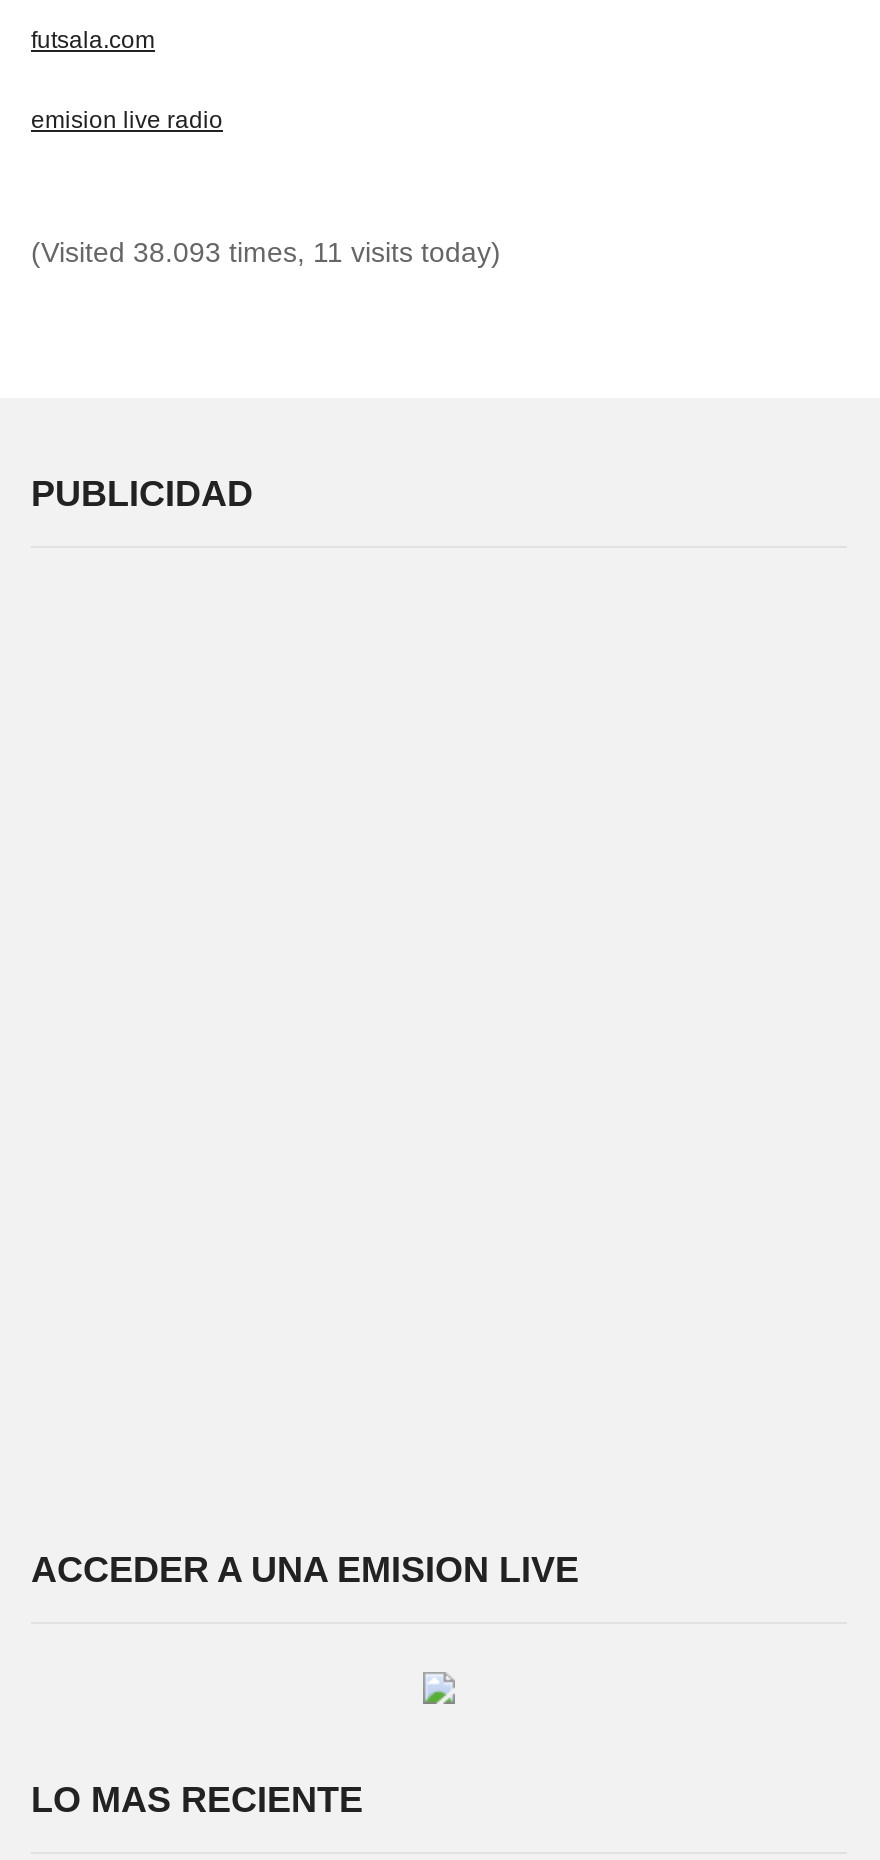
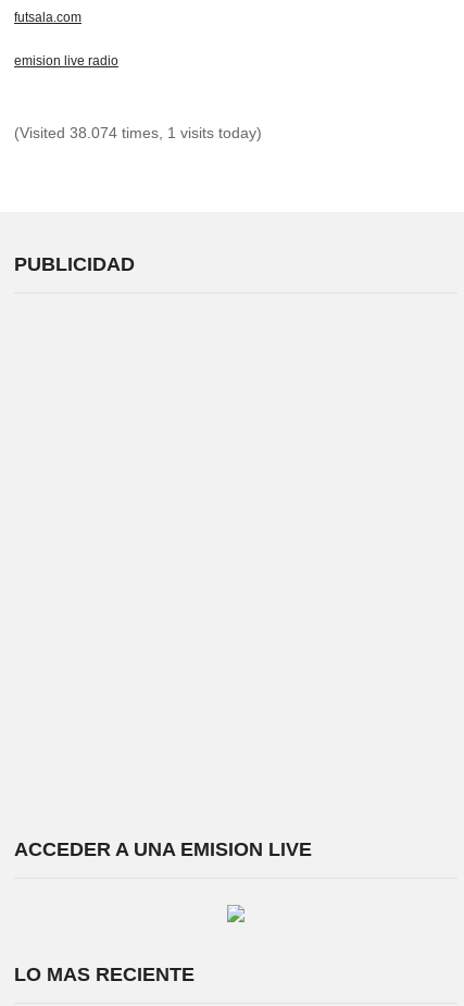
- (Visited 38.093 times, 11 visits today)
+ (Visited 38.074 times, 1 visits today)
